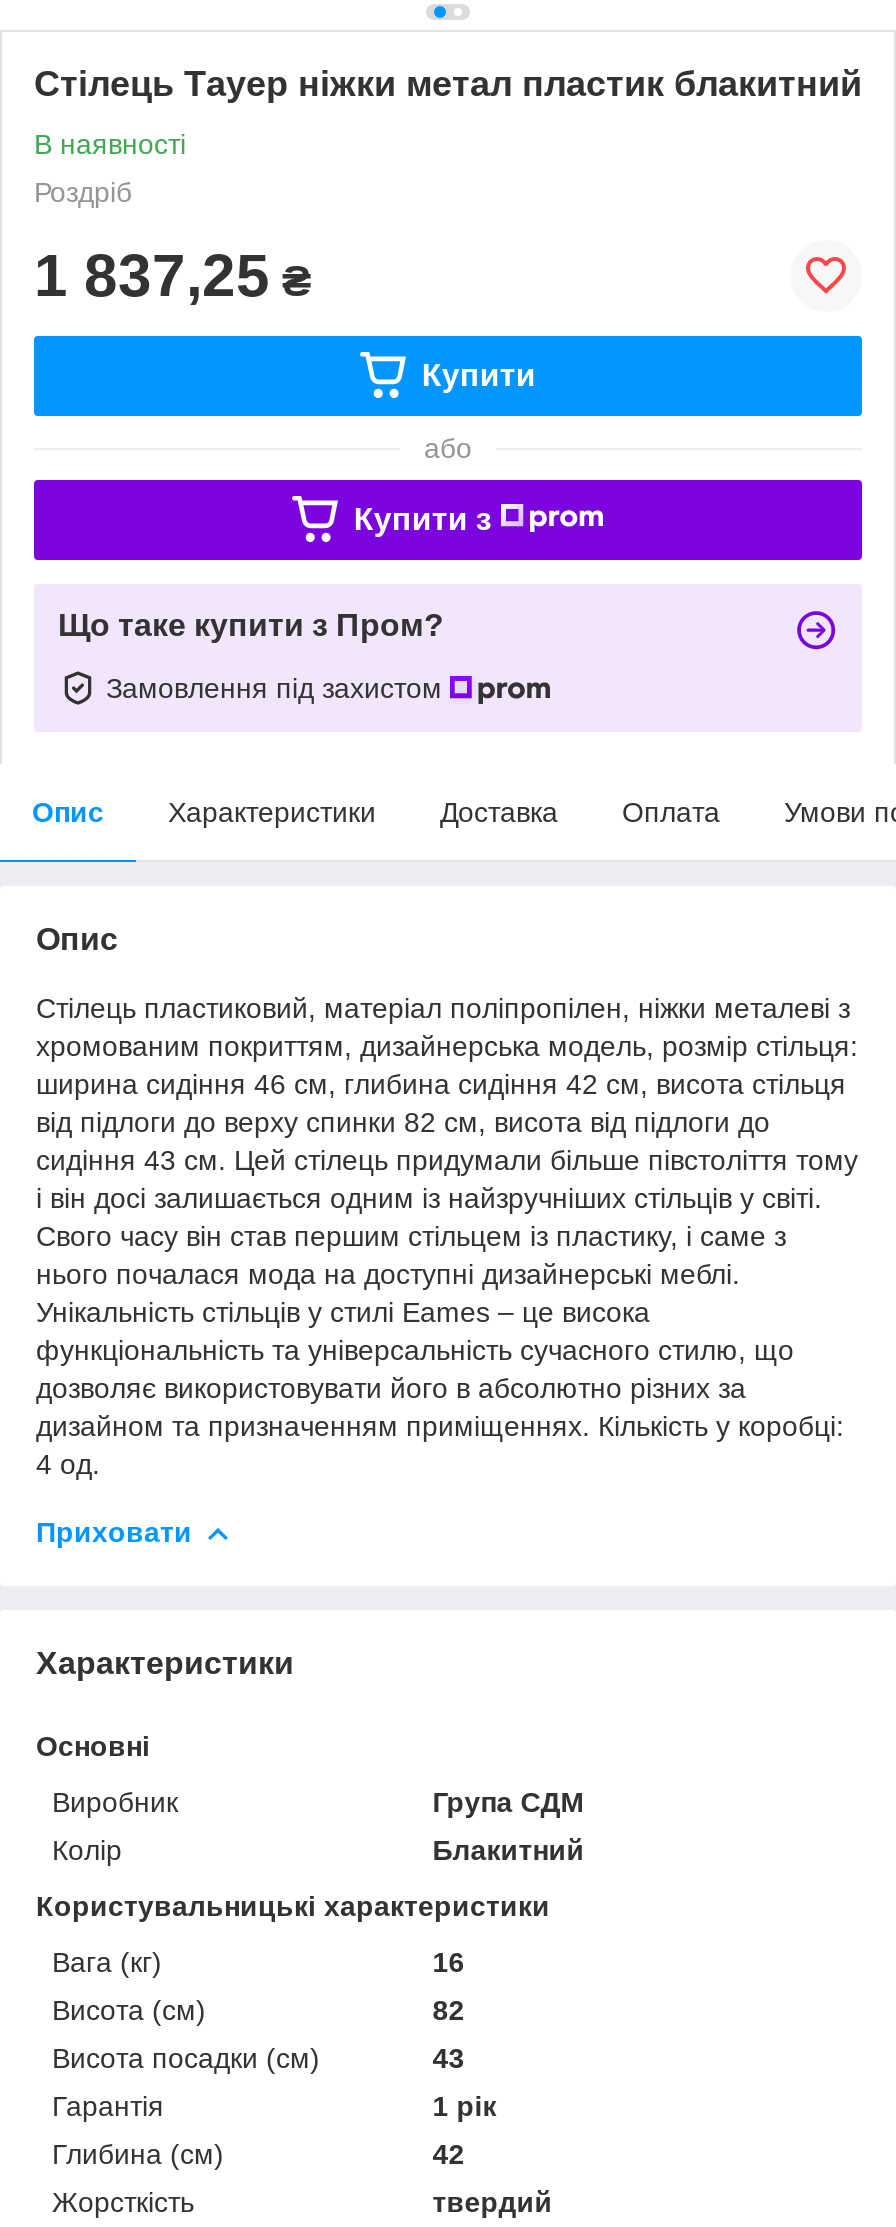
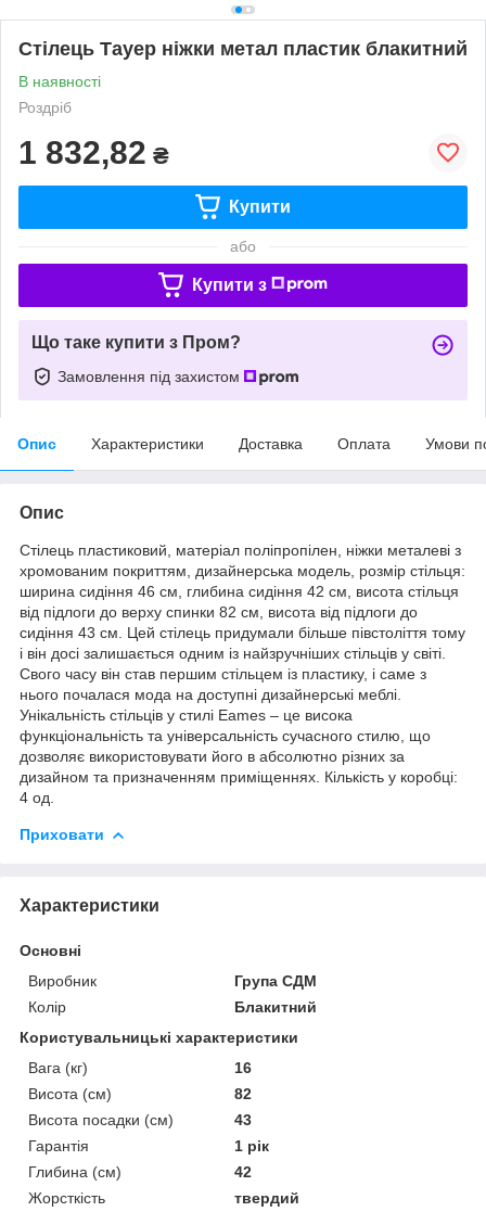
- 1 837,25 ₴
+ 1 832,82 ₴
